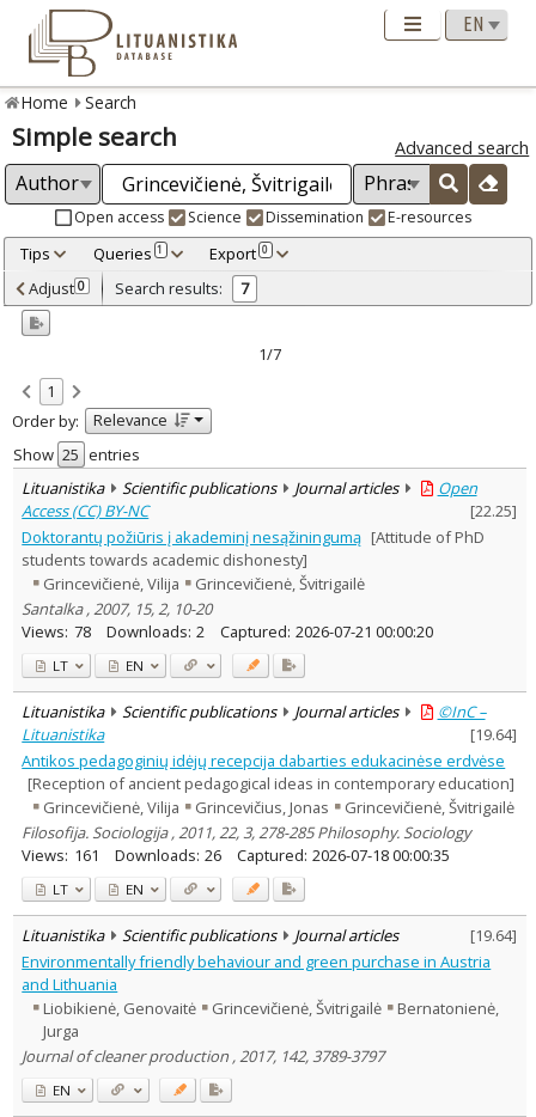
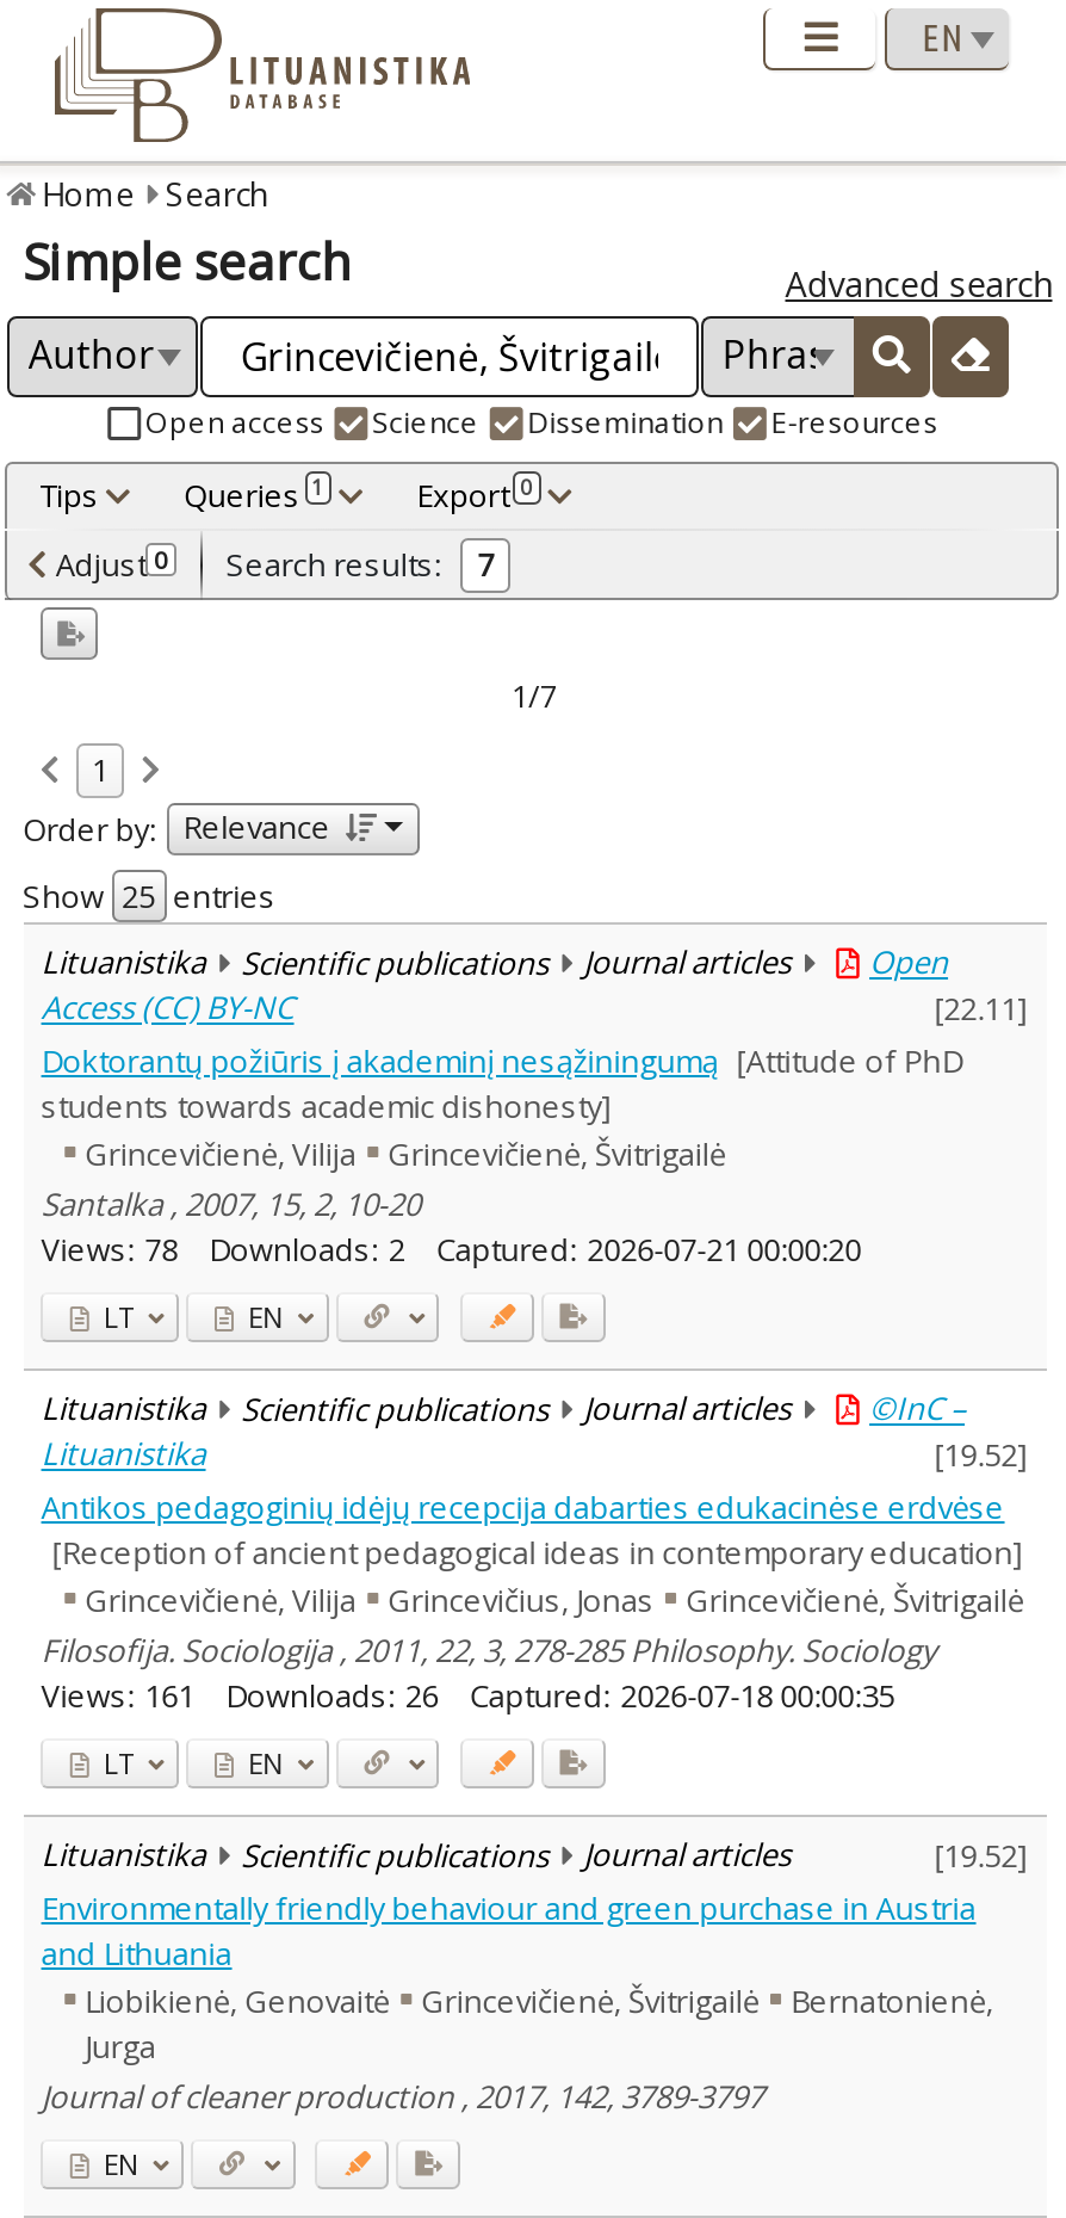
- [22.25]
+ [22.11]

- [19.64]
+ [19.52]

- [19.64]
+ [19.52]
